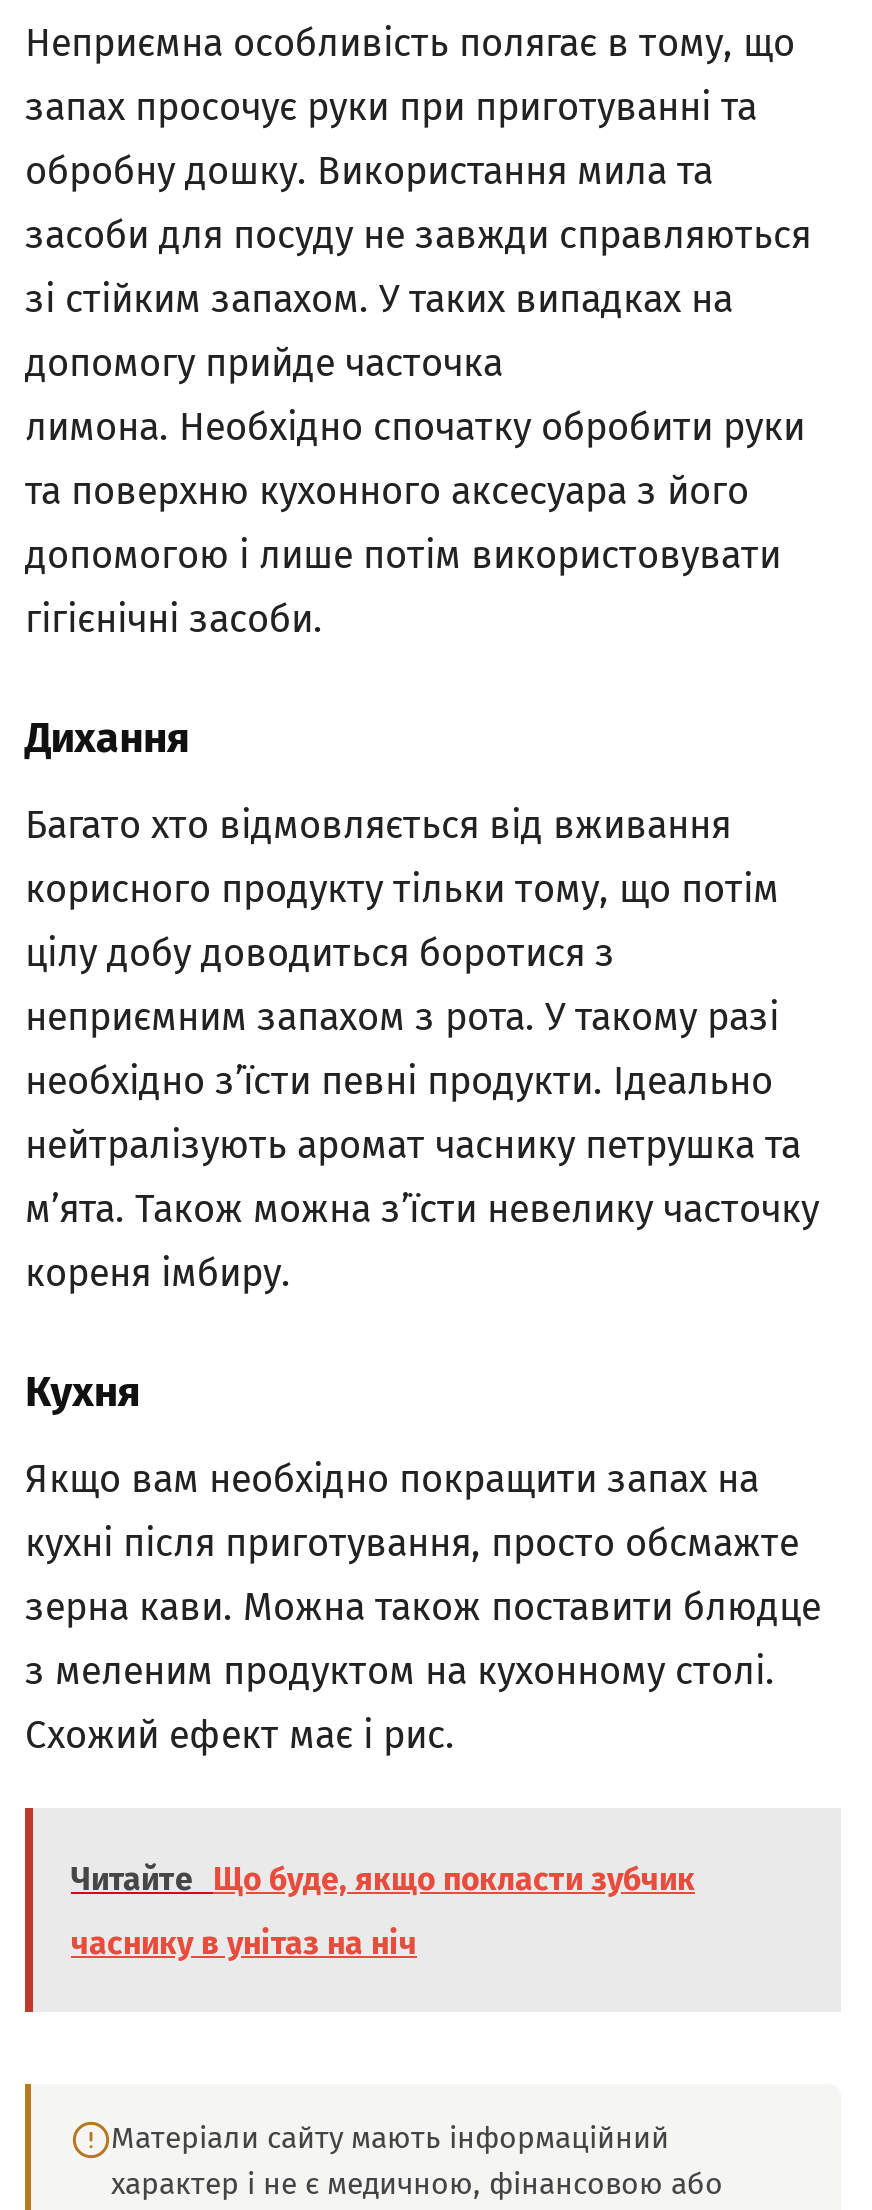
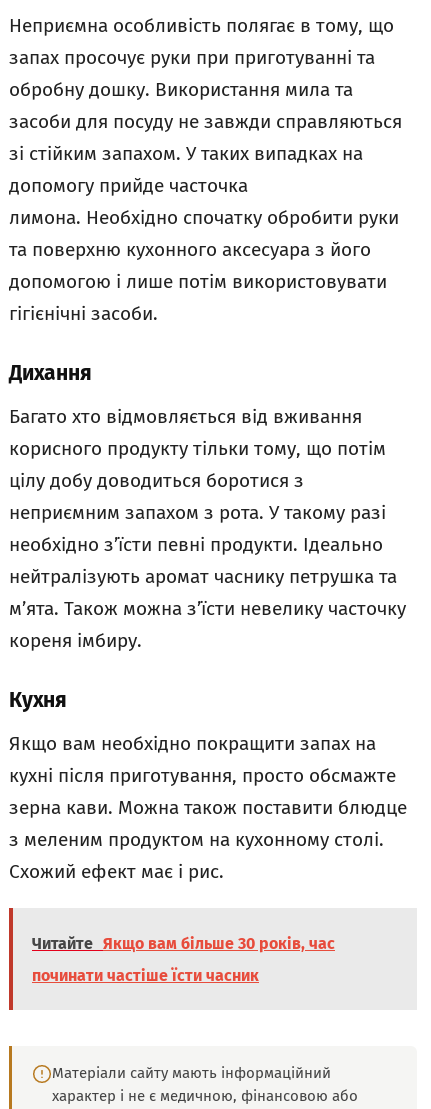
- Читайте Що буде, якщо покласти зубчик
+ Читайте Якщо вам більше 30 років, час

- часнику в унітаз на ніч
+ починати частіше їсти часник
